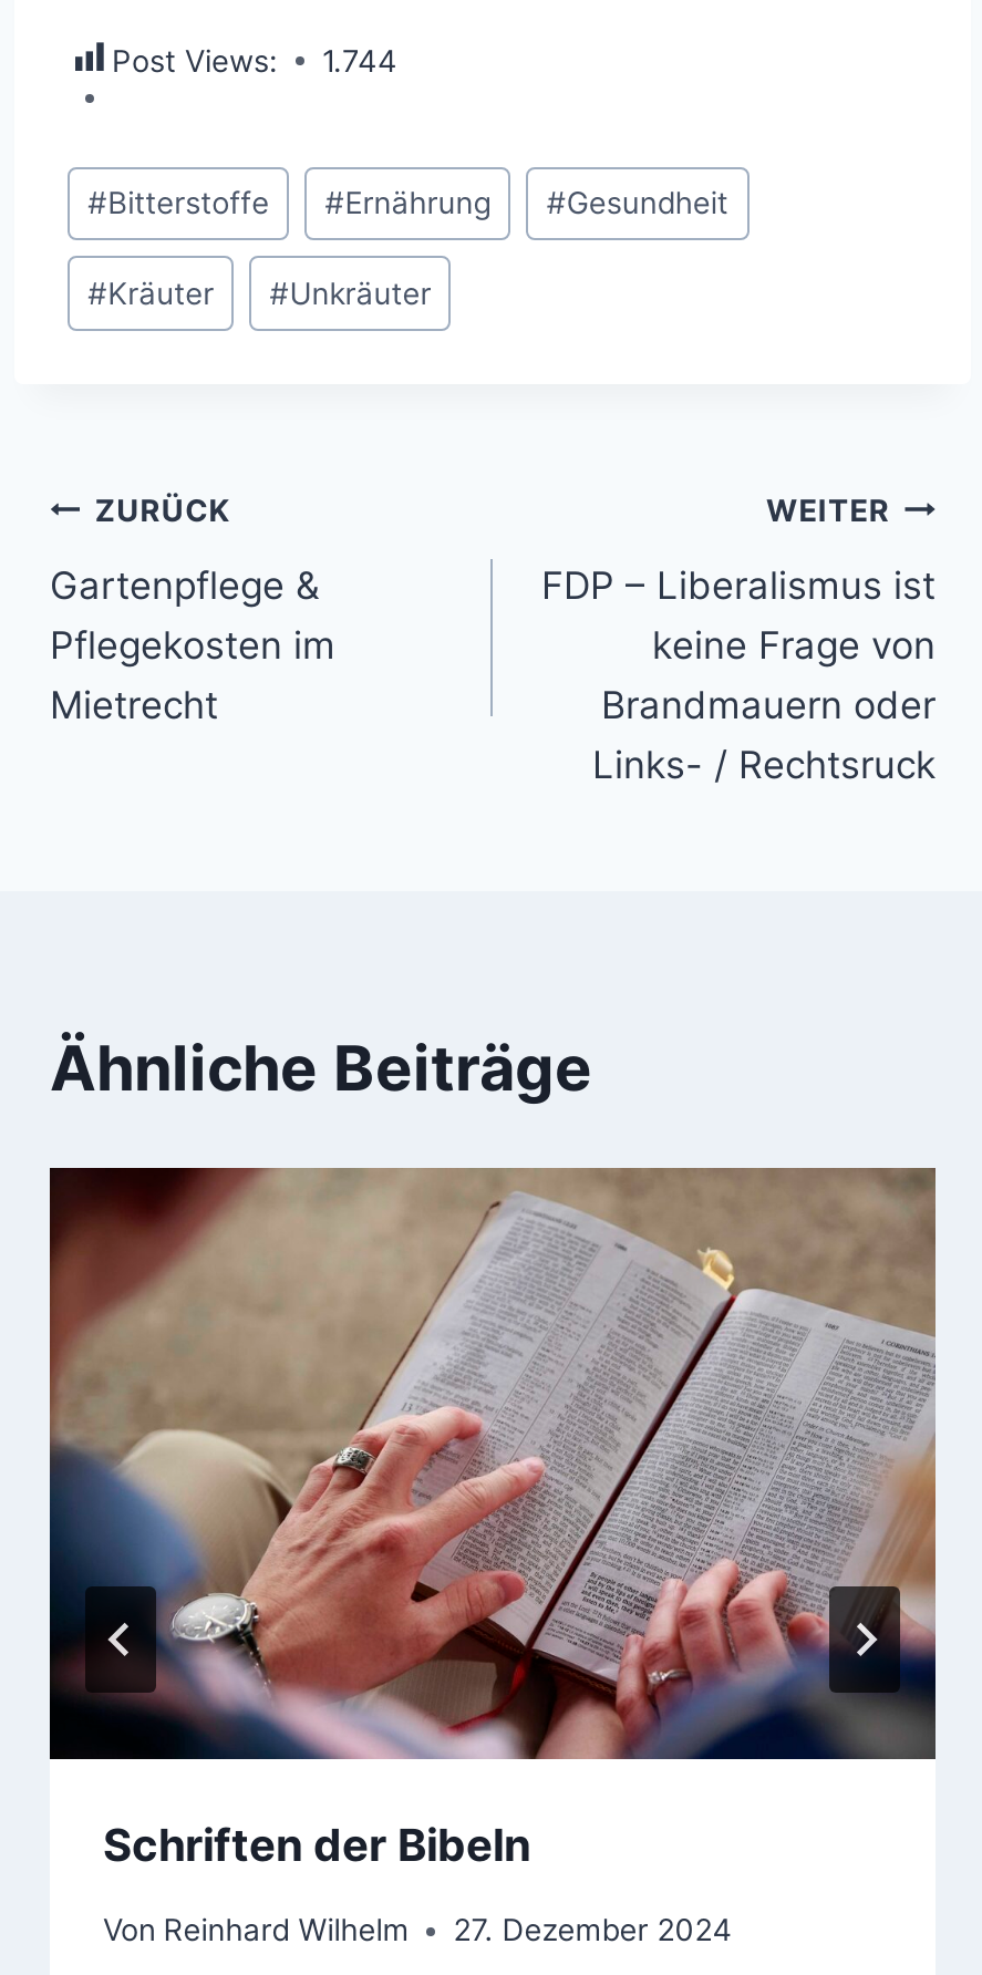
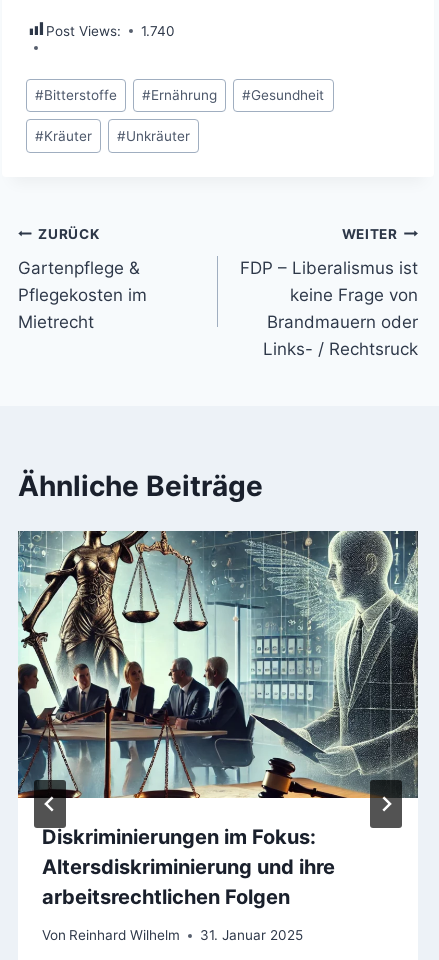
- Post Views: 1.744
+ Post Views: 1.740

- [image]
- Schriften der Bibeln
+ [image]
+ Diskriminierungen im Fokus:
+ Altersdiskriminierung und ihre
+ arbeitsrechtlichen Folgen

- Von Reinhard Wilhelm 27. Dezember 2024
+ Von Reinhard Wilhelm 31. Januar 2025
